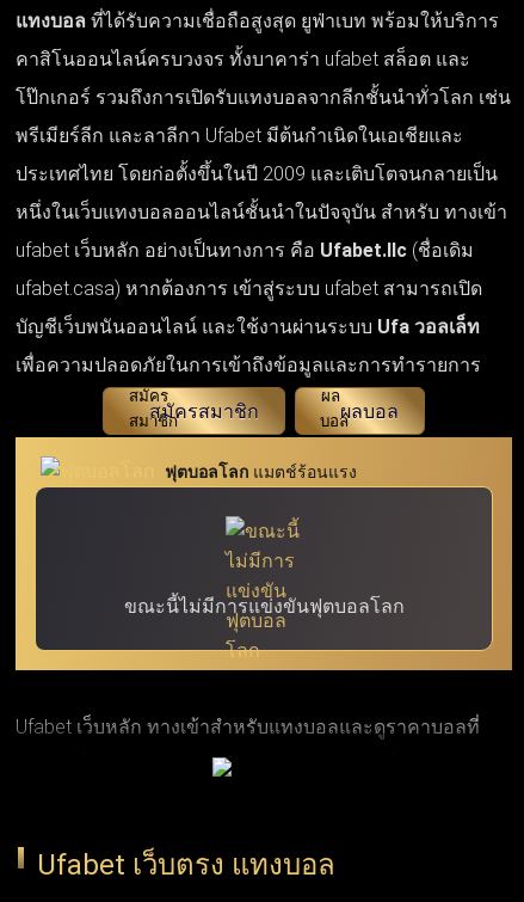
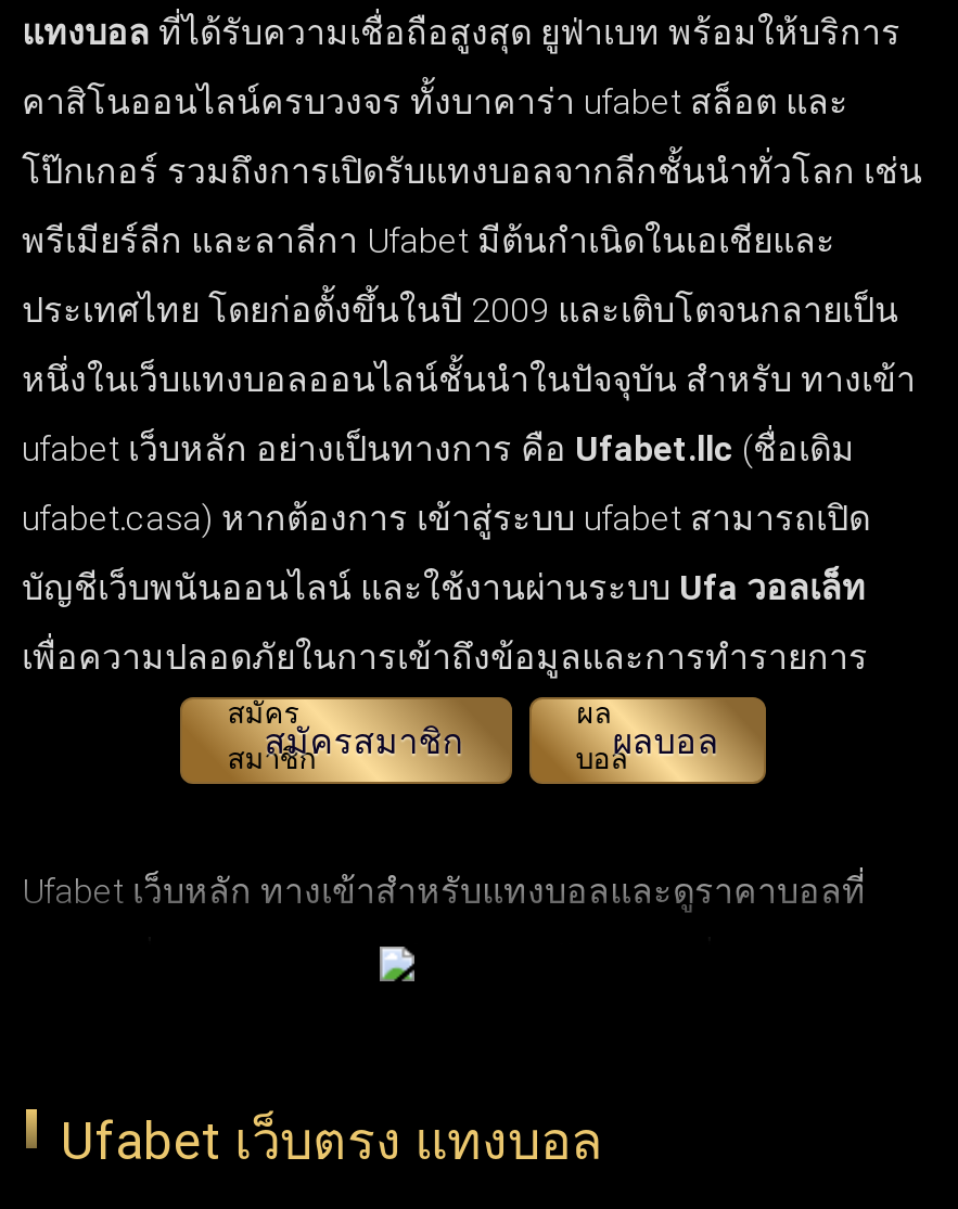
- [image]
- ฟุตบอลโลก แมตช์ร้อนแรง

- ขณะนี้ไม่มีการแข่งขันฟุตบอลโลก
